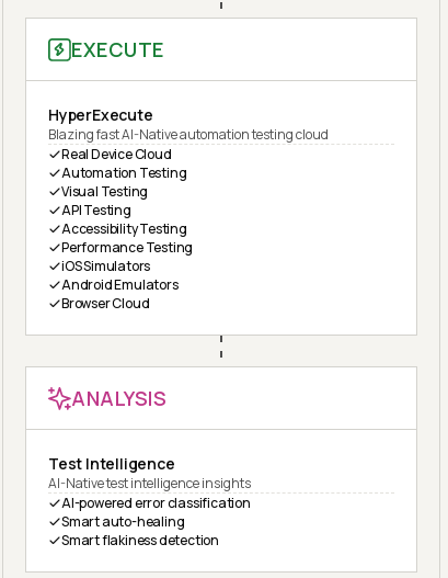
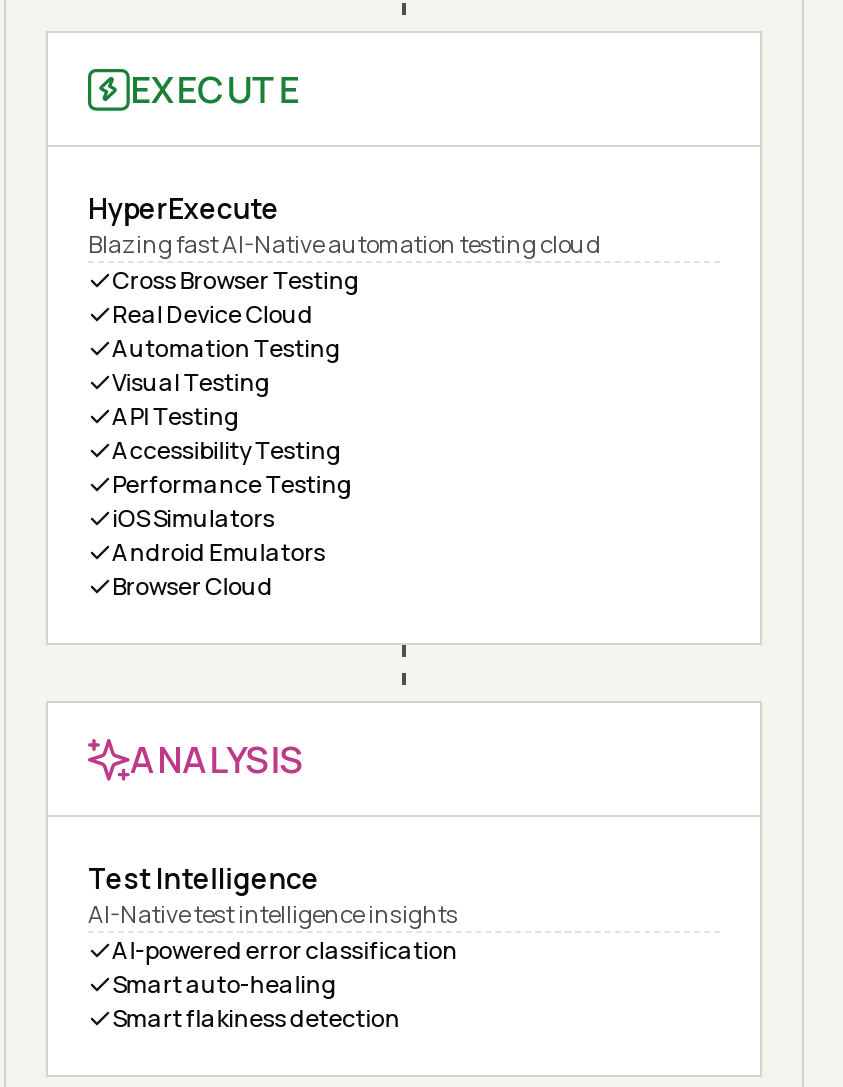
+ Cross Browser Testing
